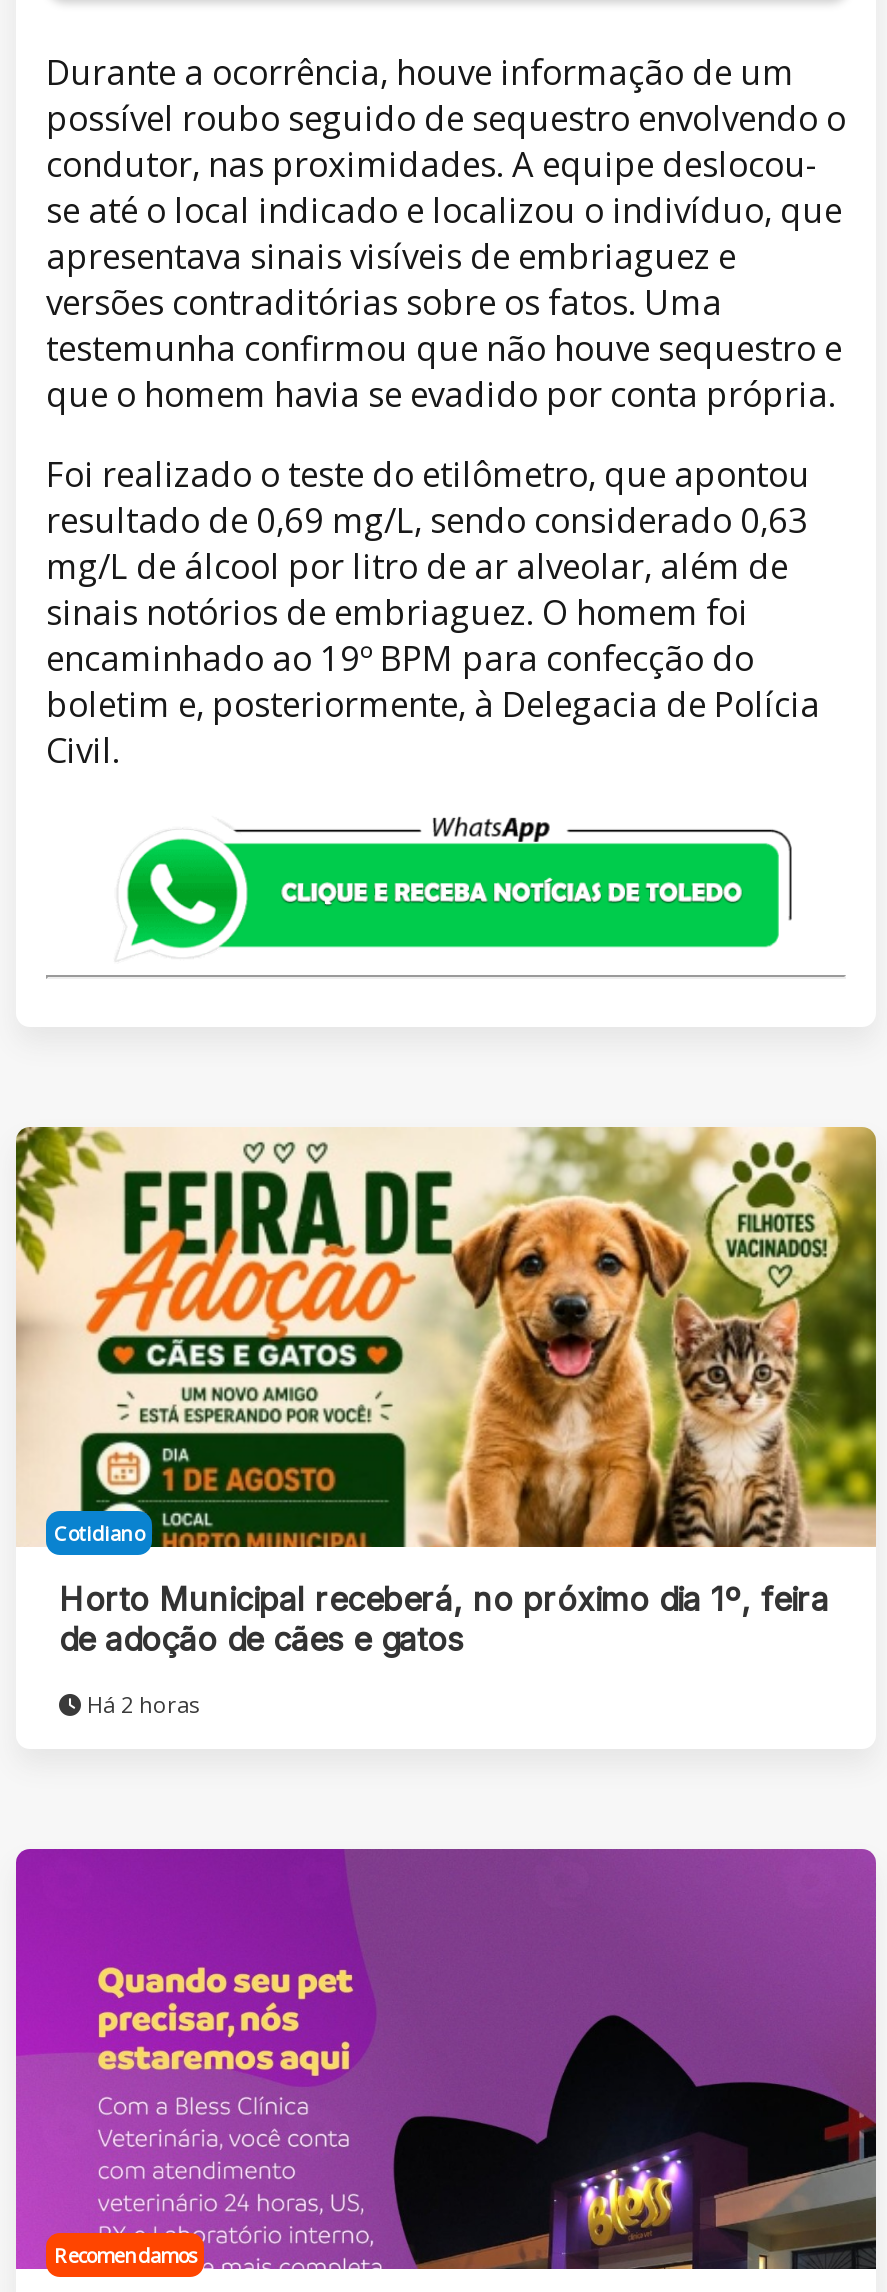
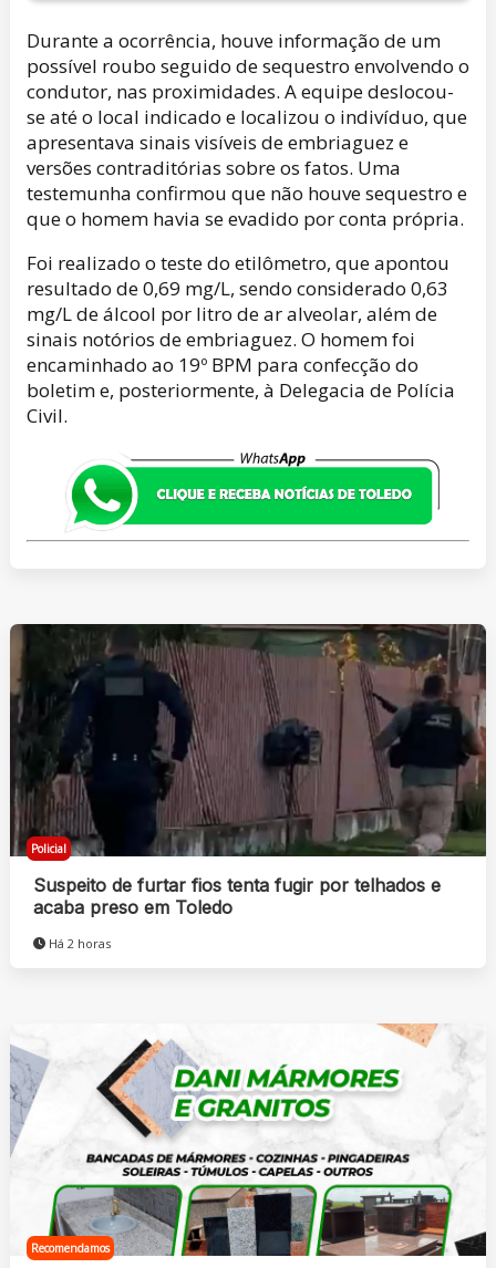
- [image]
- Cotidiano
+ [image]
+ Policial

- Horto Municipal receberá, no próximo dia 1º, feira
- de adoção de cães e gatos
+ Suspeito de furtar fios tenta fugir por telhados e
+ acaba preso em Toledo

- [image]
+ [image]
